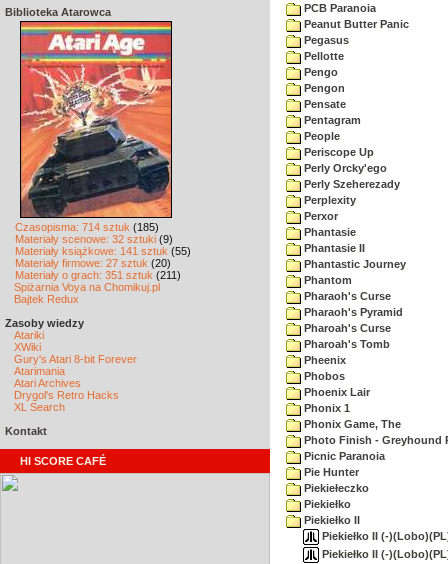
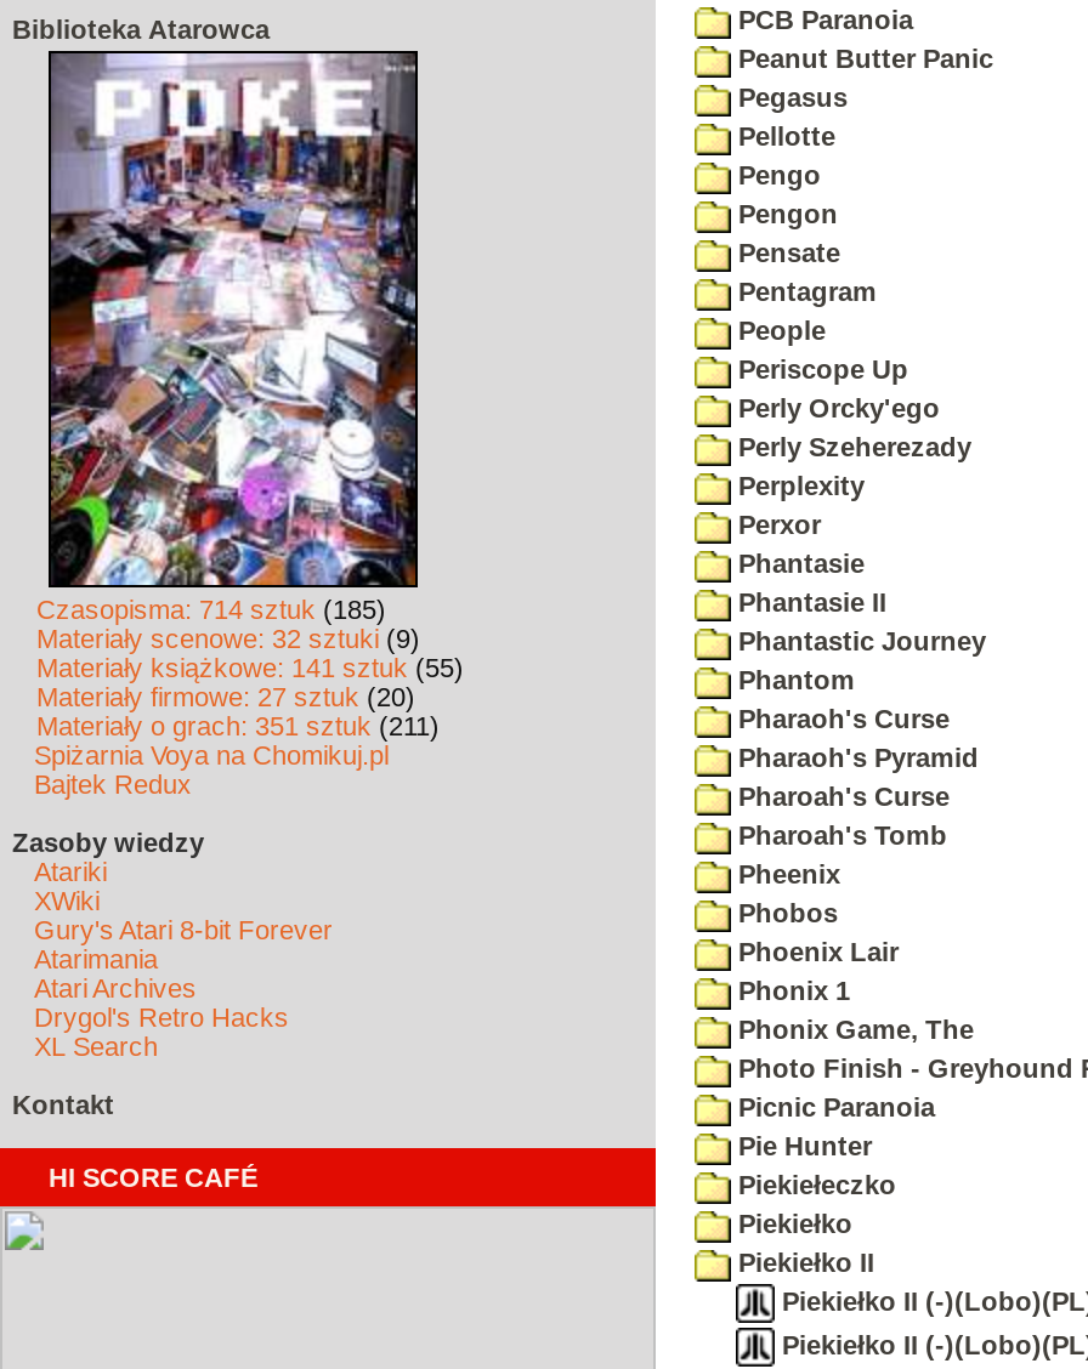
- [image]
+ [image]

moved down: Czasopisma: 714 sztuk (185) | Materiały scenowe: 32 sztuki (9) | Materiały książkowe: 141 sztuk(55) | ... | Kontakt | HI SCORE CAFÉ
